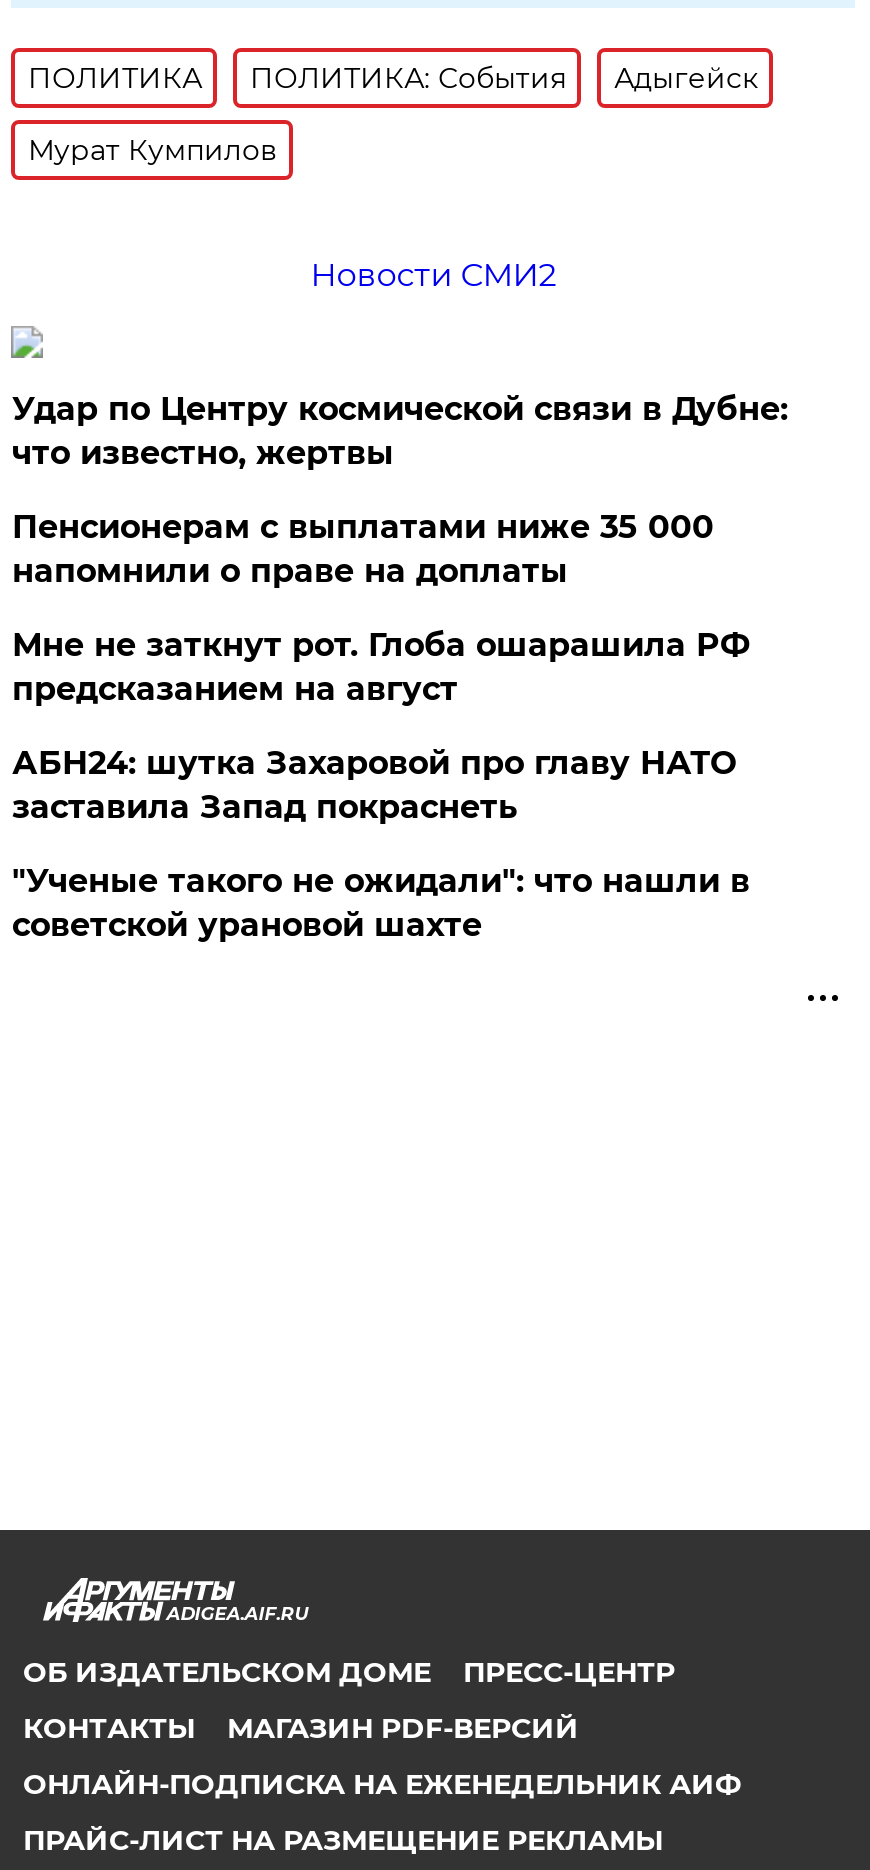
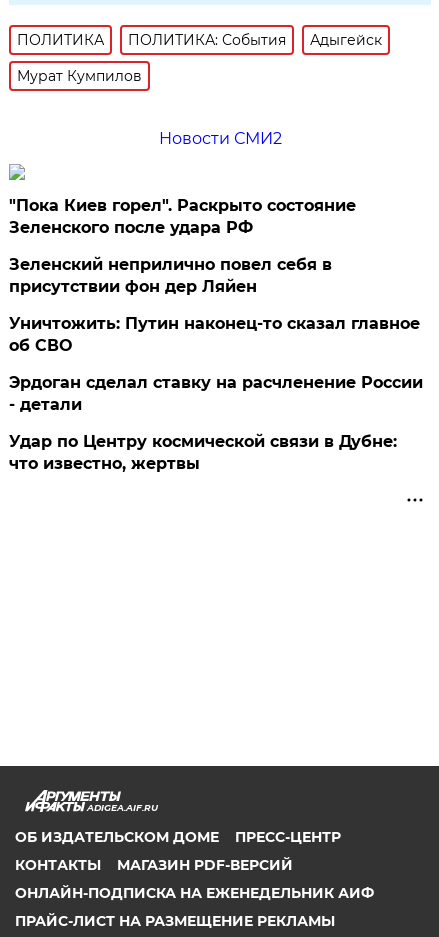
+ "Пока Киев горел". Раскрыто состояние
+ Зеленского после удара РФ
+ Зеленский неприлично повел cебя в
+ присутствии фон дер Ляйен
+ Уничтожить: Путин наконец-то сказал главное
+ об СВО
+ Эрдоган сделал ставку на расчленение России
+ - детали

moved down: Удар по Центру космической связи в Дубне: | что известно, жертвы

- Пенсионерам с выплатами ниже 35 000
- напомнили о праве на доплаты
- Мне не заткнут рот. Глоба ошарашила РФ
- предсказанием на август
- АБН24: шутка Захаровой про главу НАТО
- заставила Запад покраснеть
- "Ученые такого не ожидали": что нашли в
- советской урановой шахте
